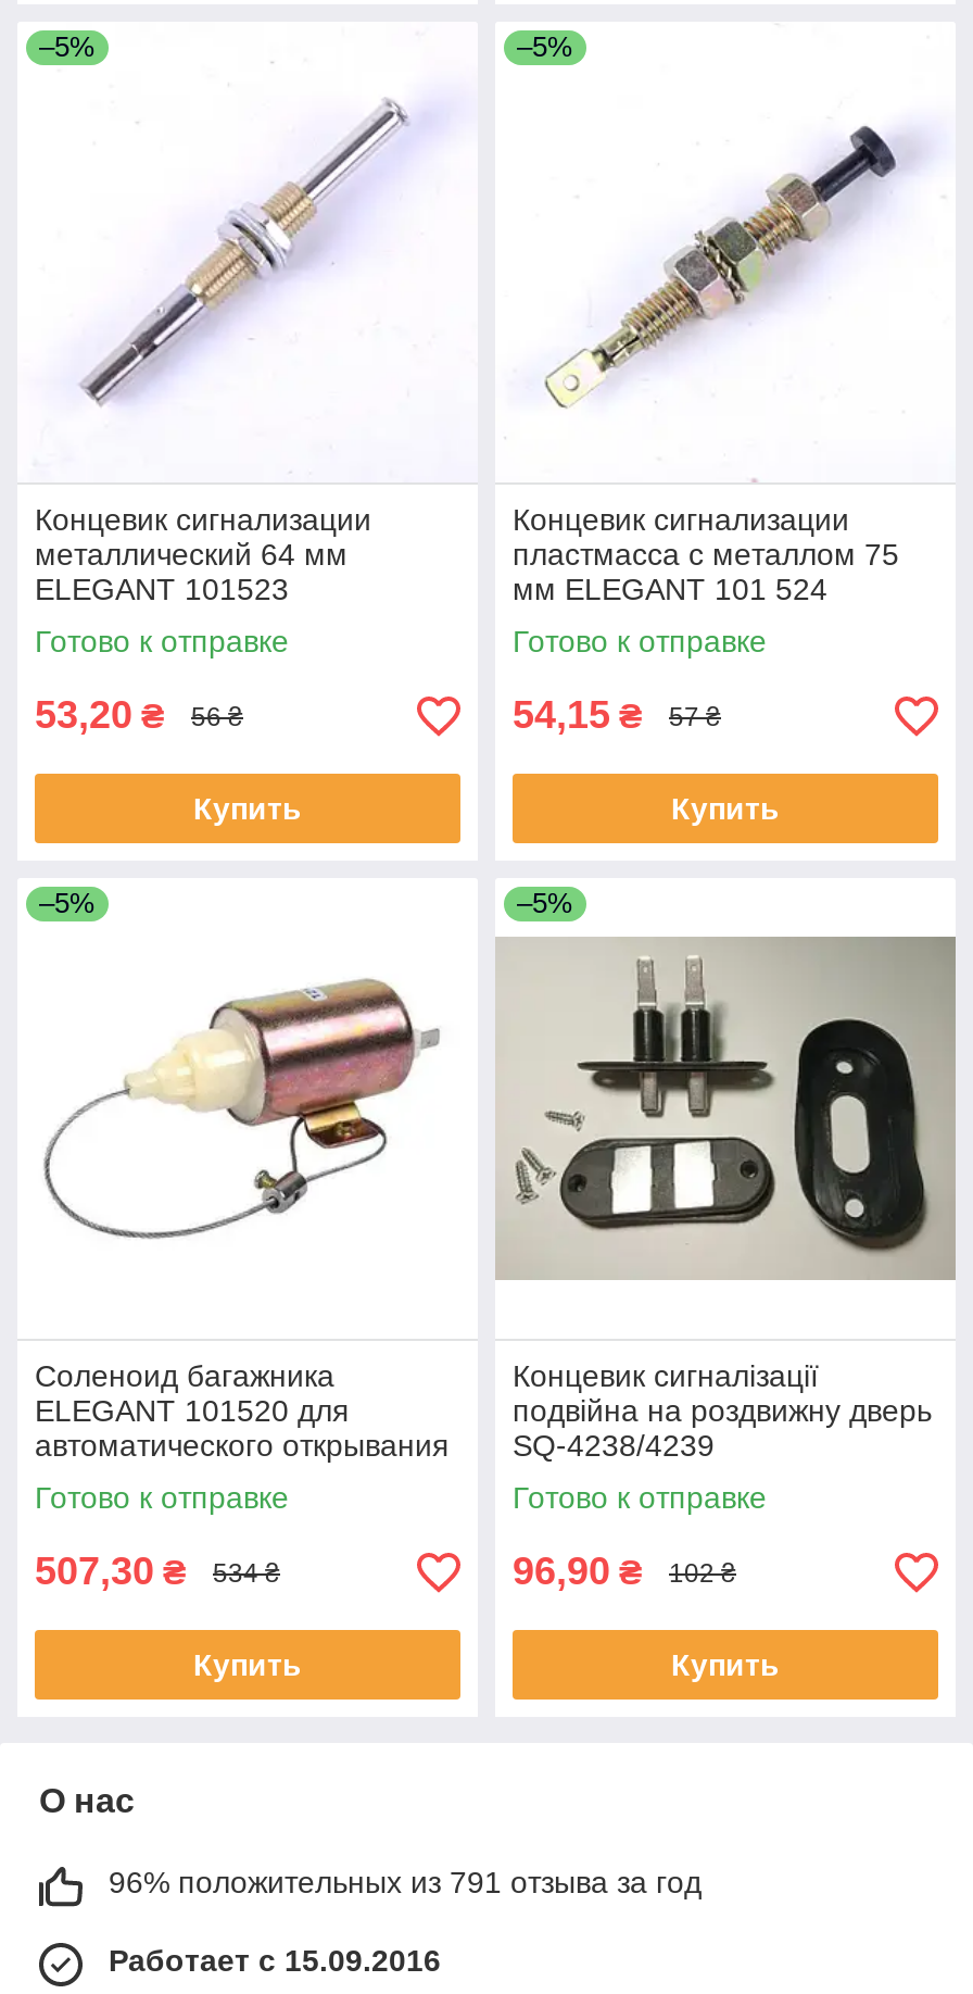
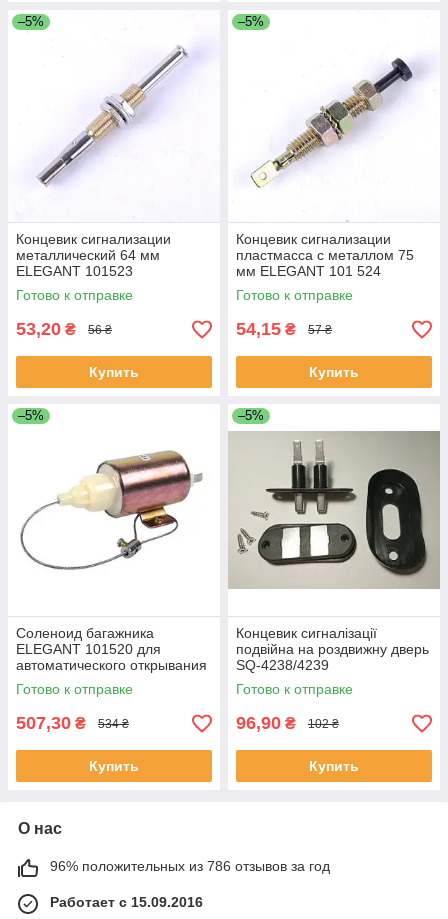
- 96% положительных из 791 отзыва за год
+ 96% положительных из 786 отзывов за год
